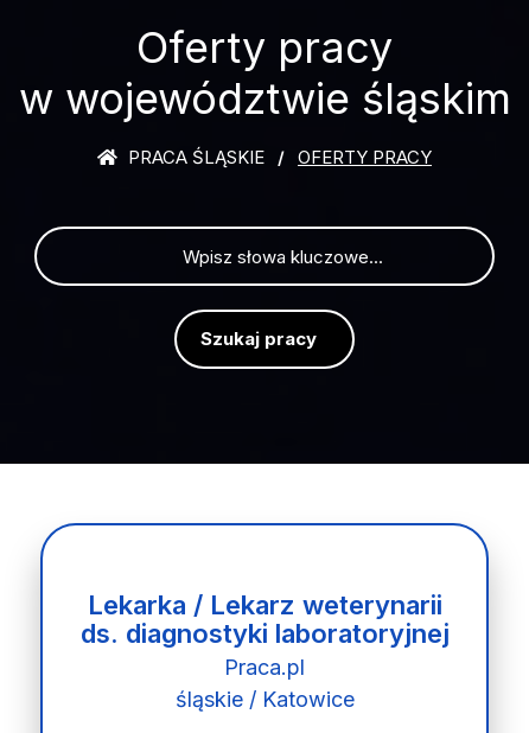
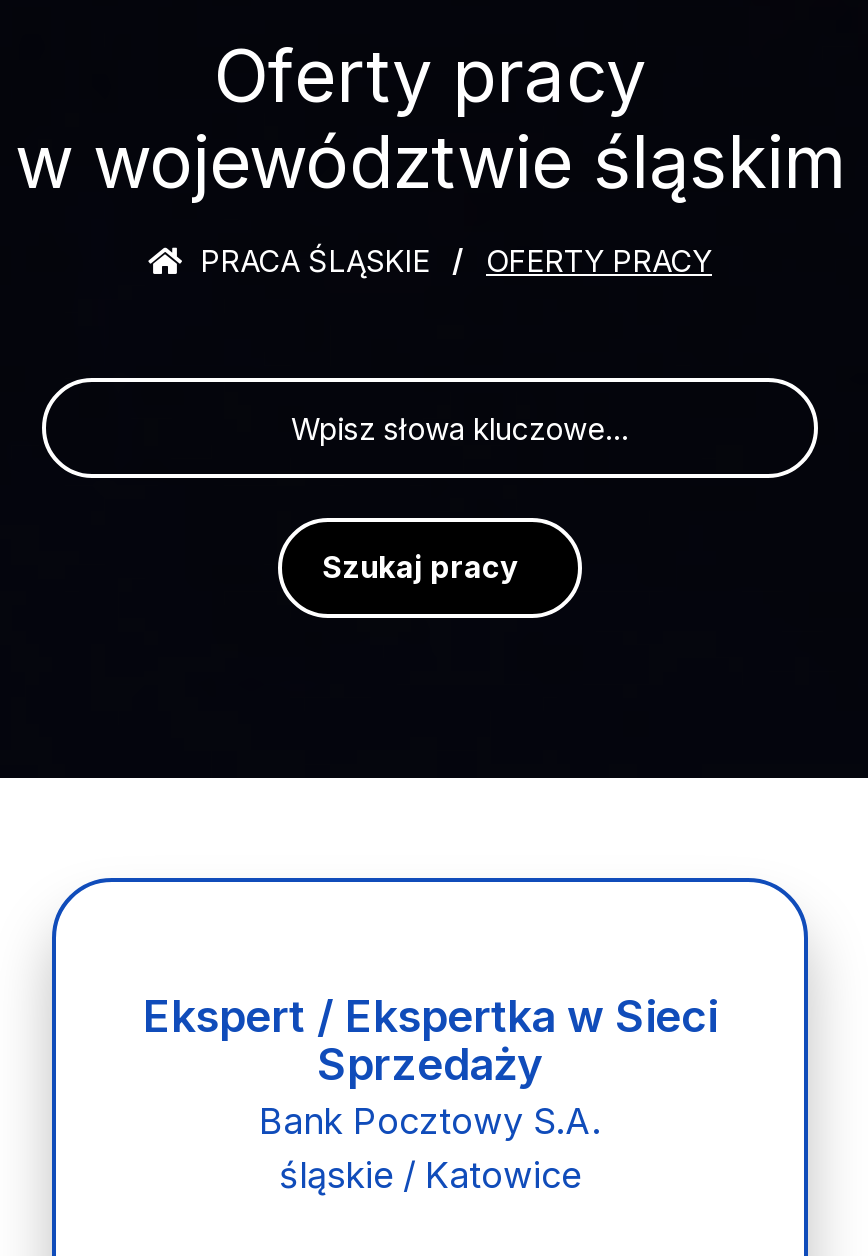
- Lekarka / Lekarz weterynarii
- ds. diagnostyki laboratoryjnej
- Praca.pl
+ Ekspert / Ekspertka w Sieci
+ Sprzedaży
+ Bank Pocztowy S.A.
